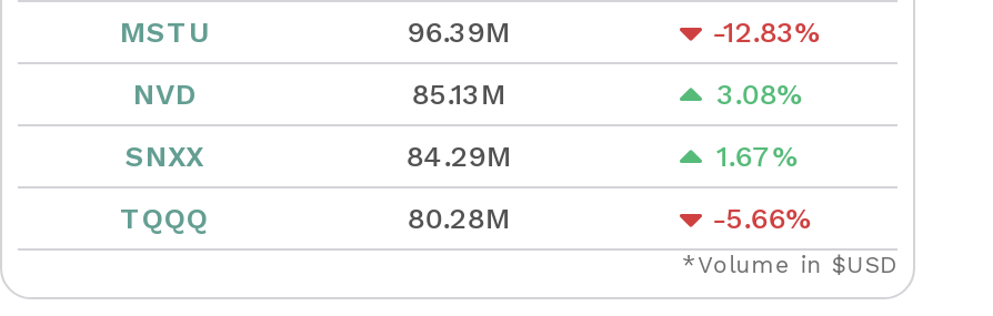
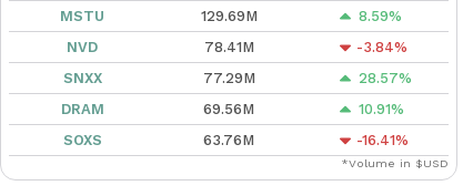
- 96.39M
- -12.83%
+ 129.69M
+ 8.59%

- 85.13M
- 3.08%
+ 78.41M
+ -3.84%

- 84.29M
- 1.67%
- TQQQ
- 80.28M
- -5.66%
+ 77.29M
+ 28.57%
+ DRAM
+ 69.56M
+ 10.91%
+ SOXS
+ 63.76M
+ -16.41%
